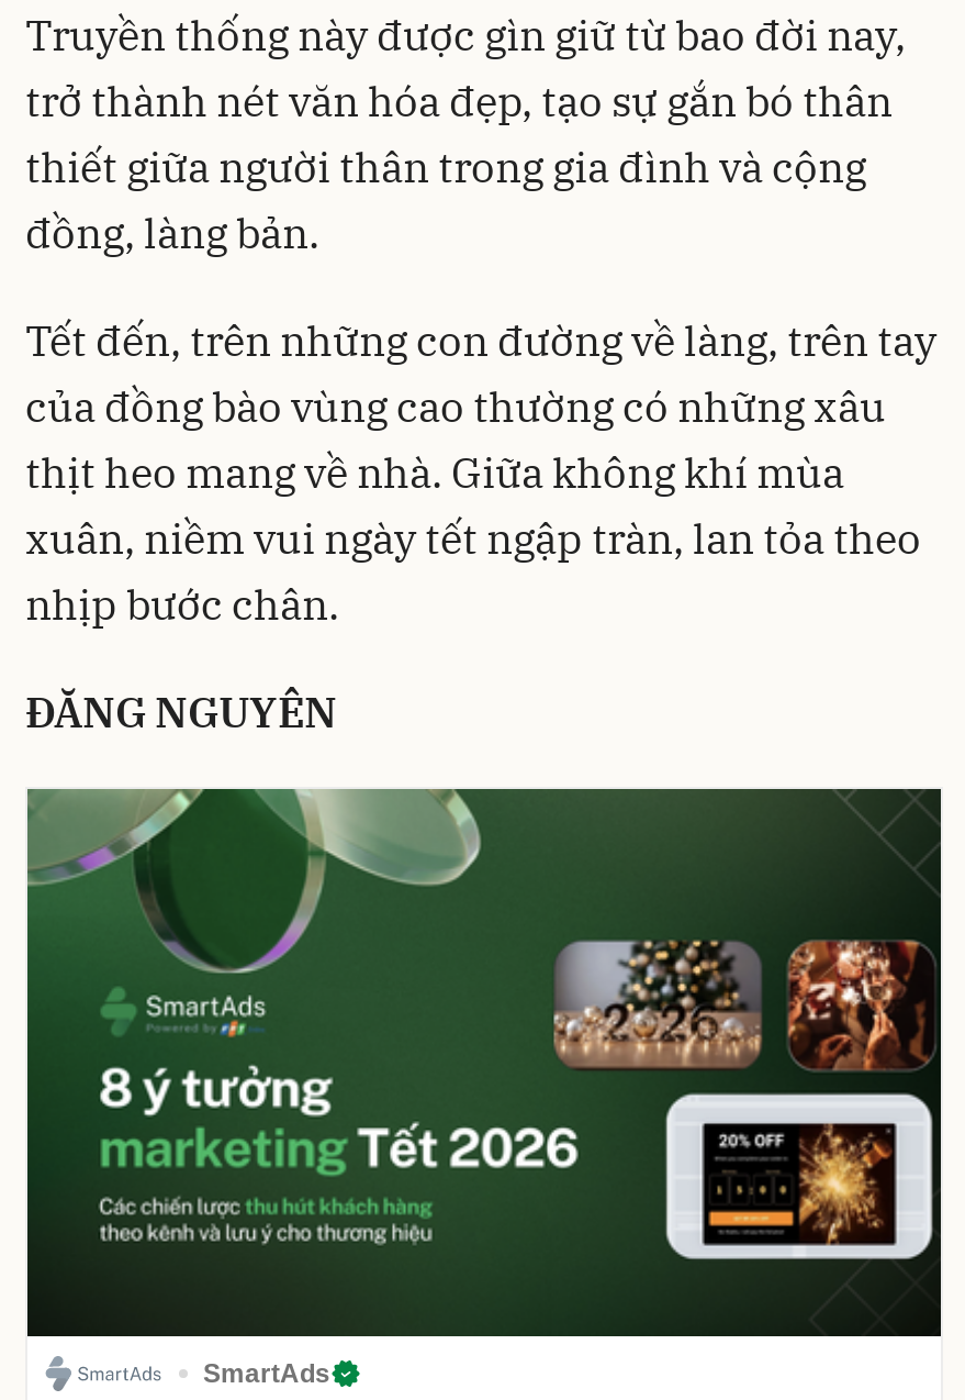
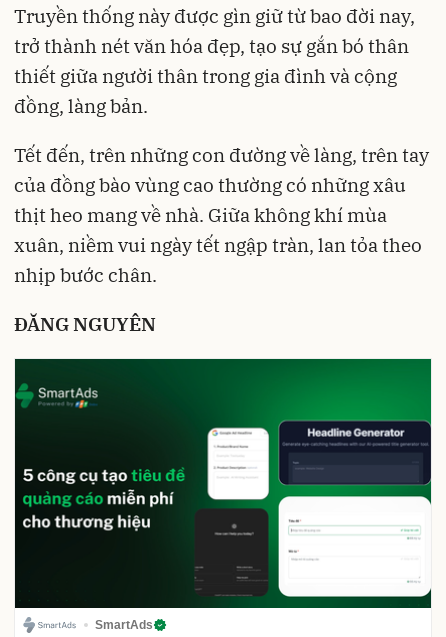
- [image]
+ [image]
